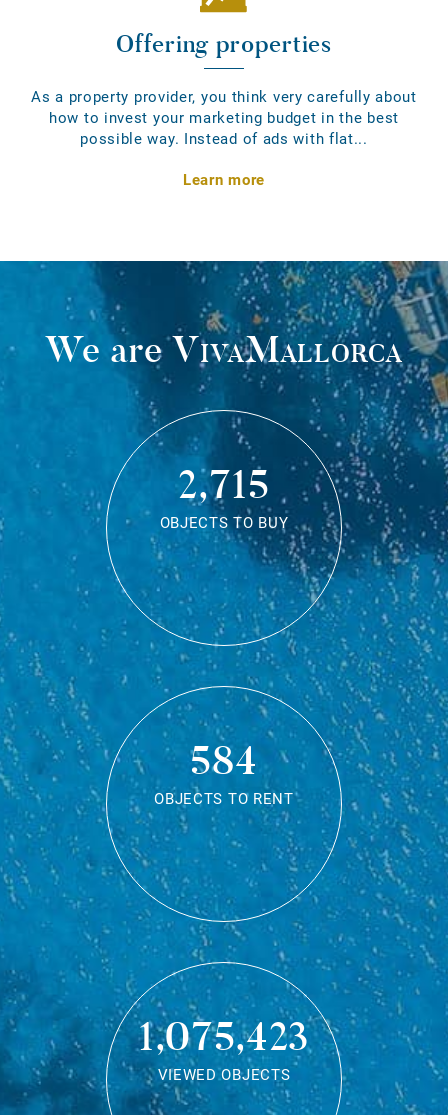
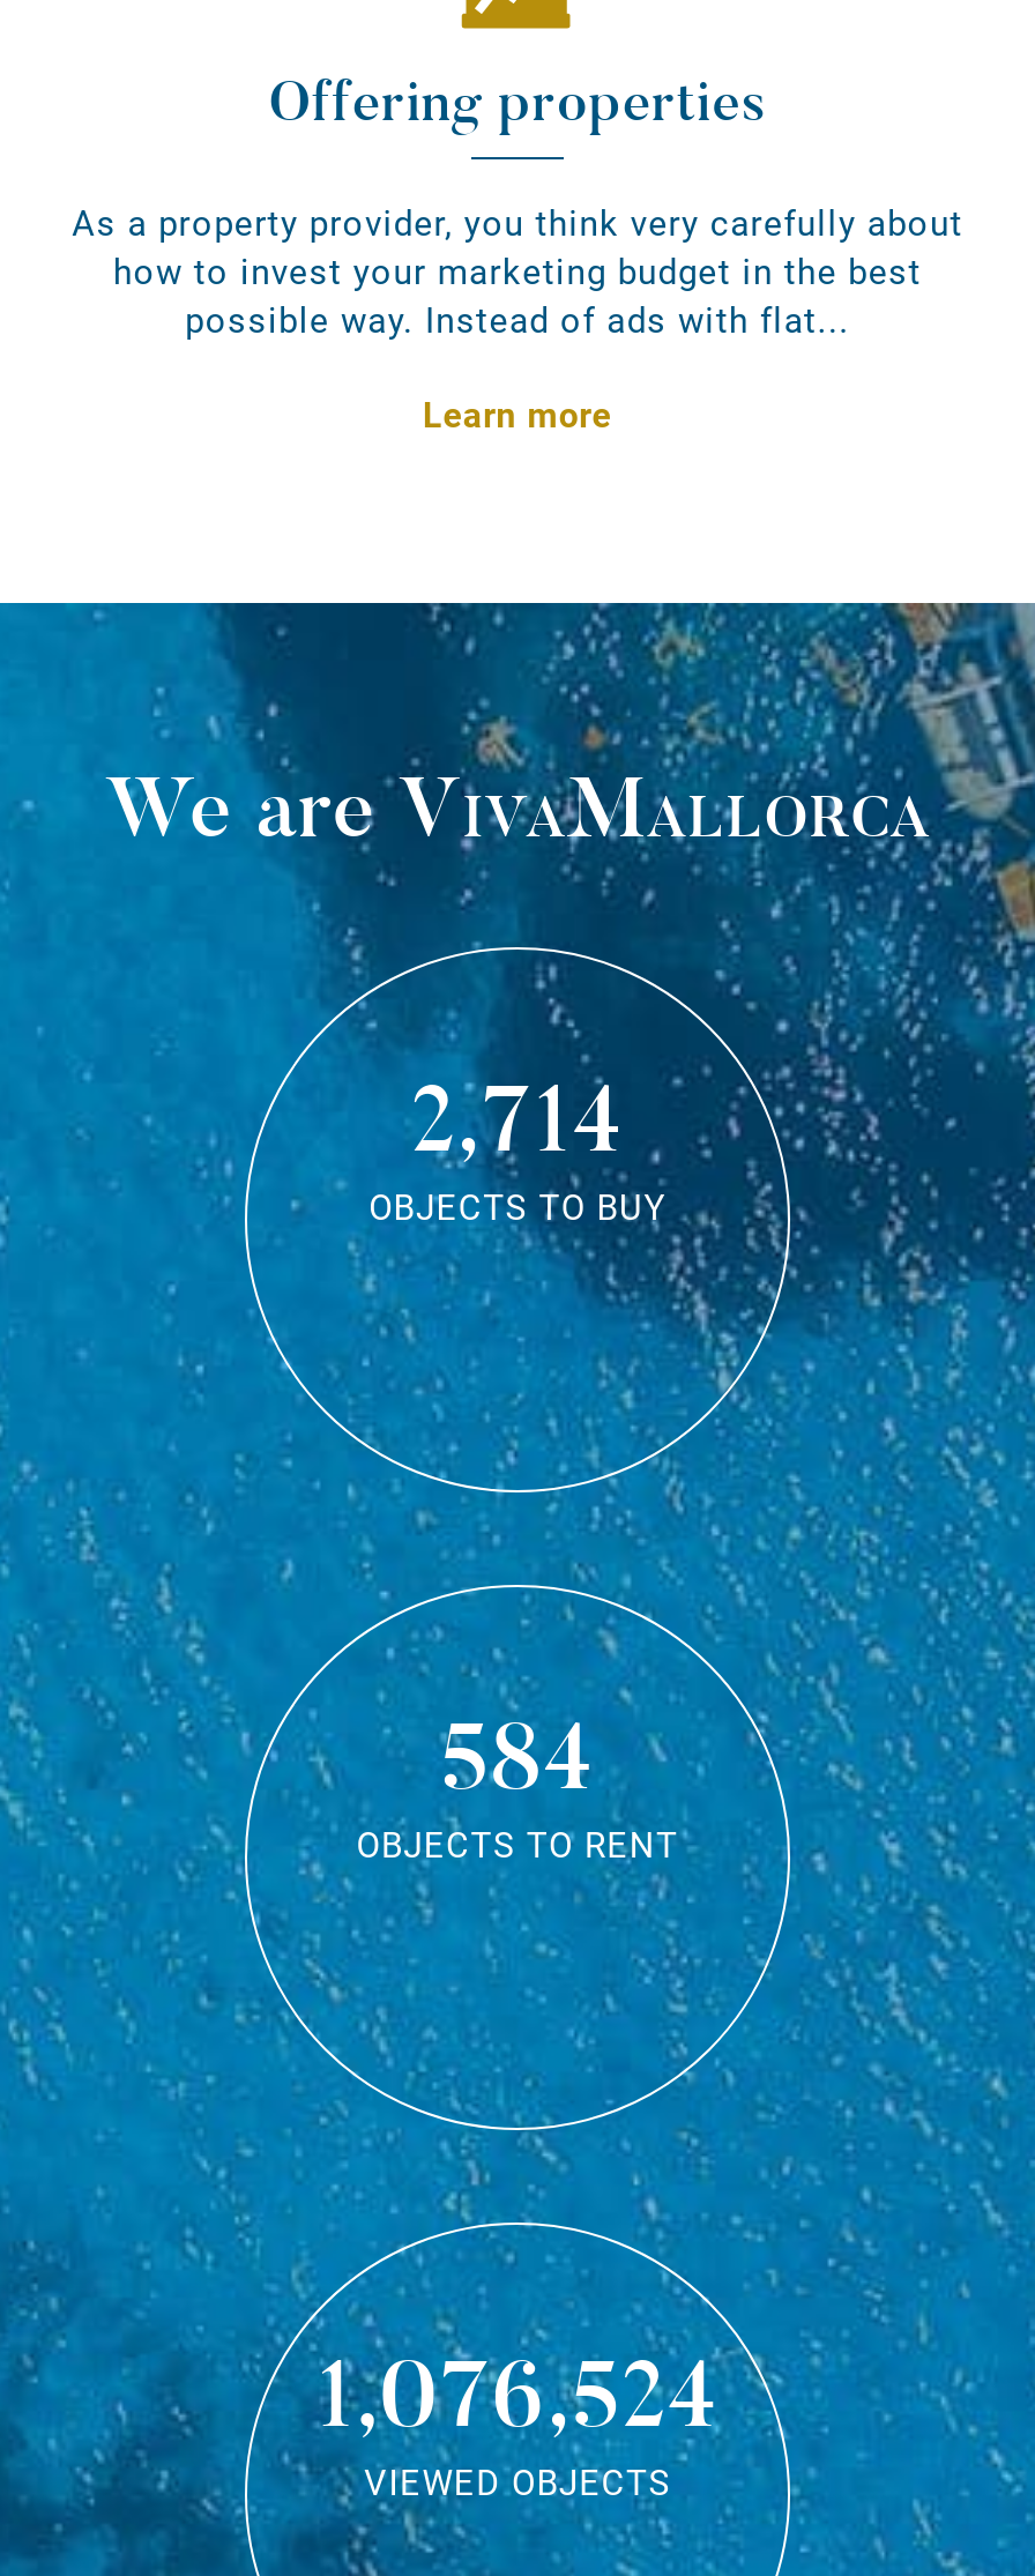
- 2,715
+ 2,714

- 1,075,423
+ 1,076,524
